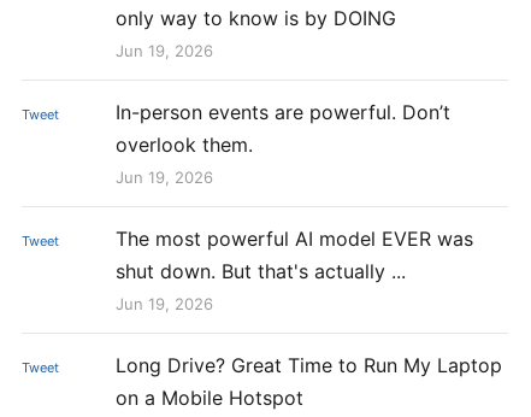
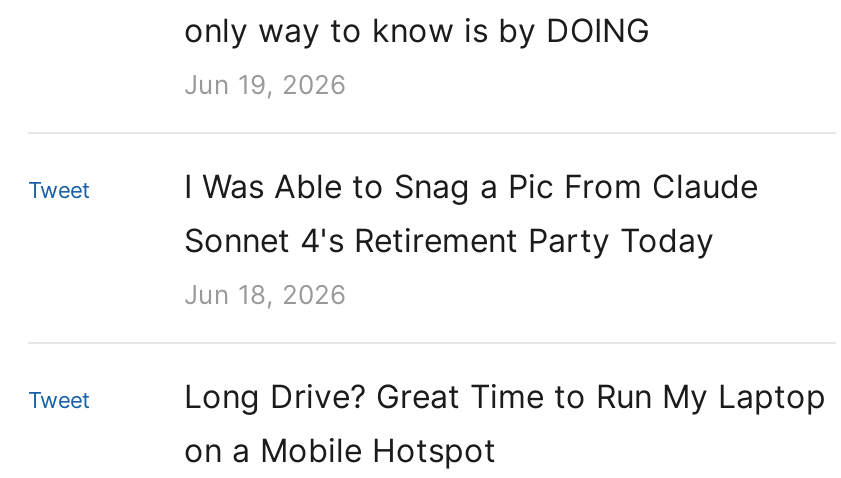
- In-person events are powerful. Don’t
- overlook them.
- Jun 19, 2026
- Tweet
- The most powerful AI model EVER was
- shut down. But that's actually ...
- Jun 19, 2026
+ I Was Able to Snag a Pic From Claude
+ Sonnet 4's Retirement Party Today
+ Jun 18, 2026
